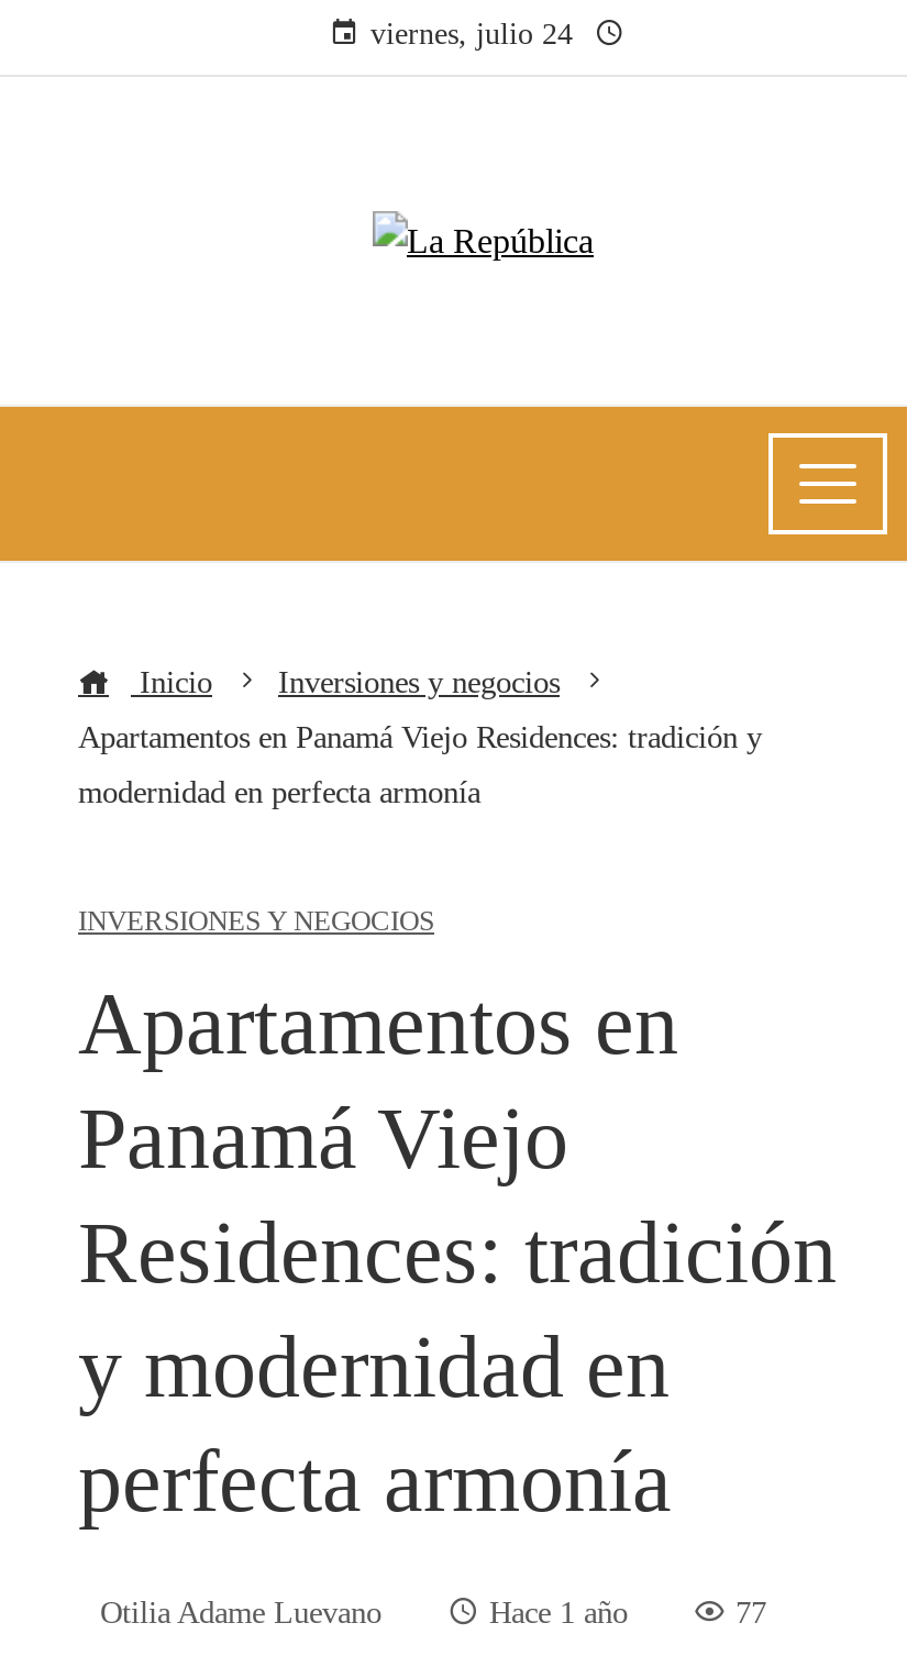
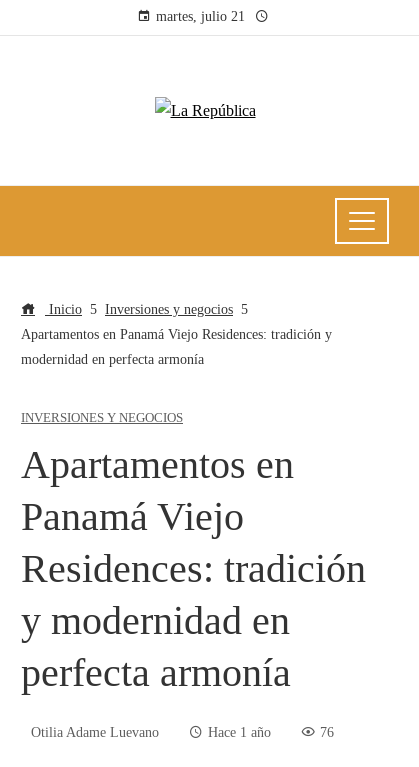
- viernes, julio 24
+ martes, julio 21

- 77
+ 76
